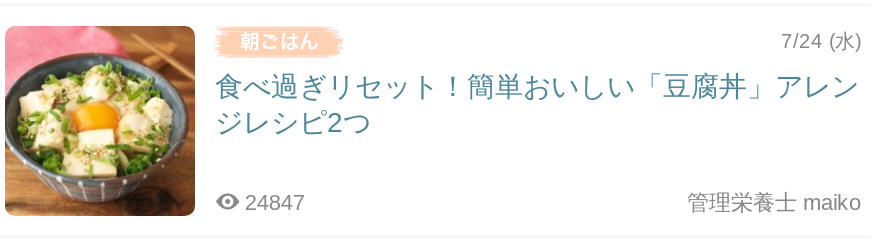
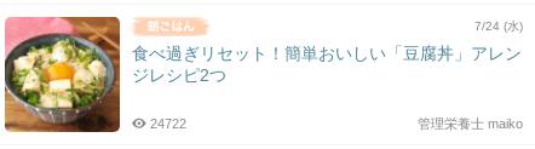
- 24847
+ 24722
